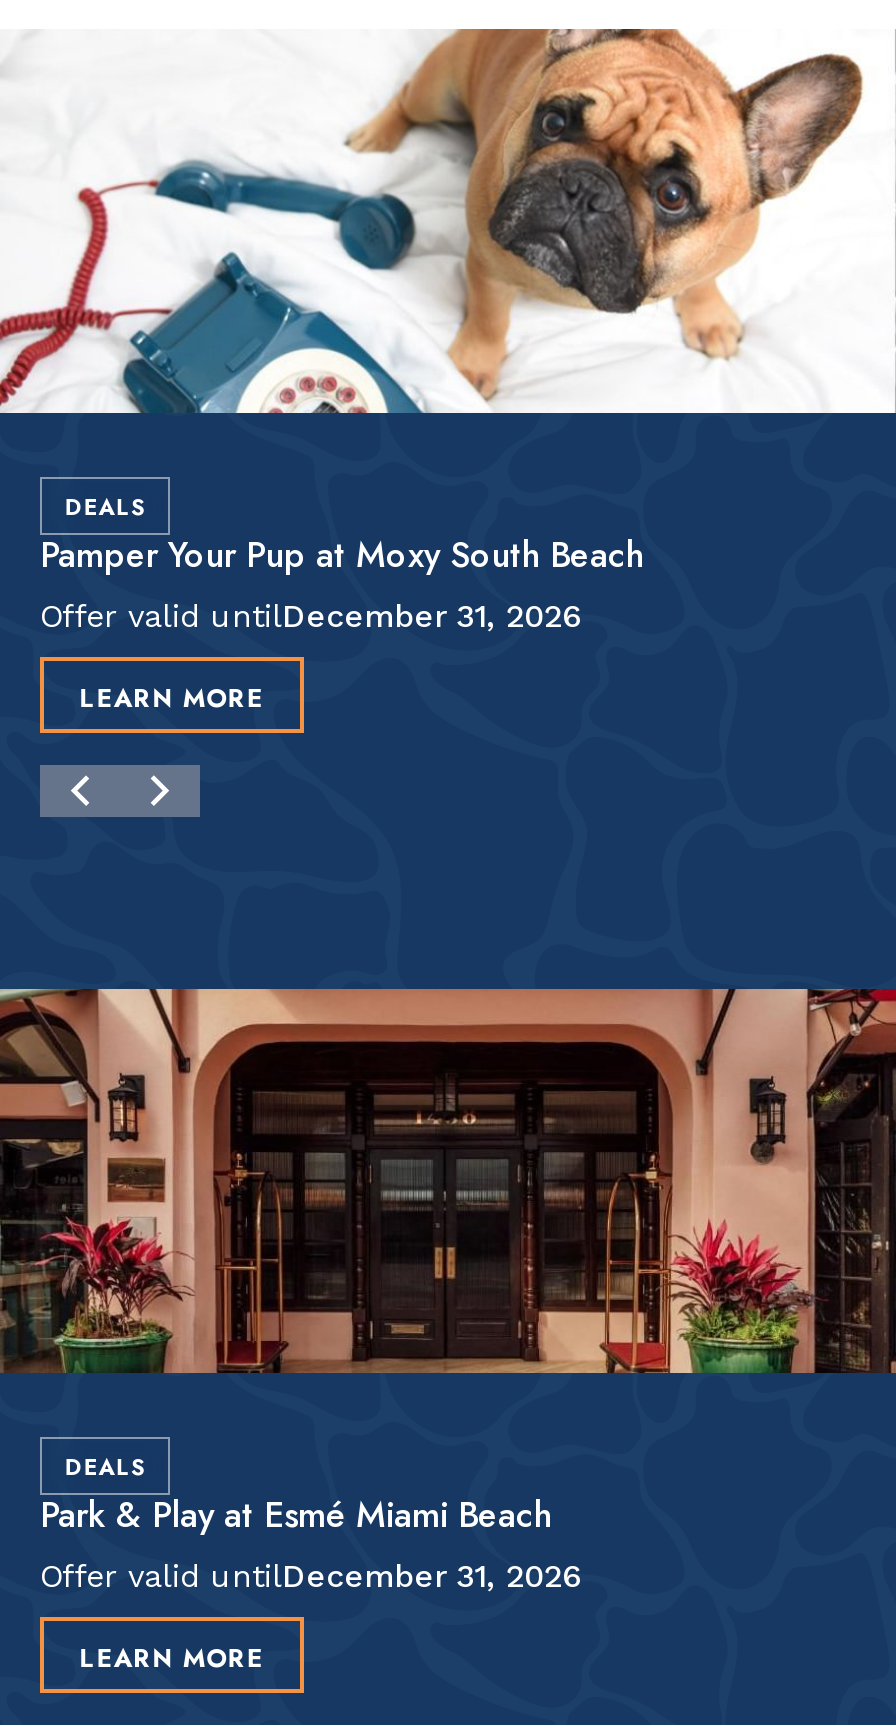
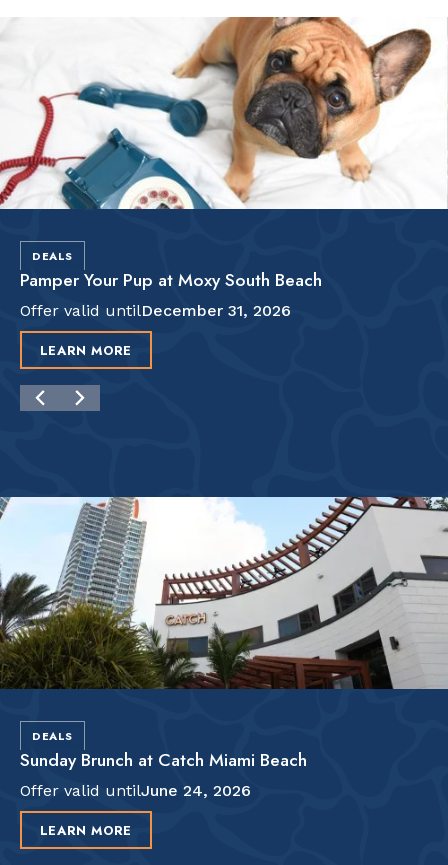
- [image]
+ [image]

- Park & Play at Esmé Miami Beach
- Offer valid untilDecember 31, 2026
+ Sunday Brunch at Catch Miami Beach
+ Offer valid untilJune 24, 2026
